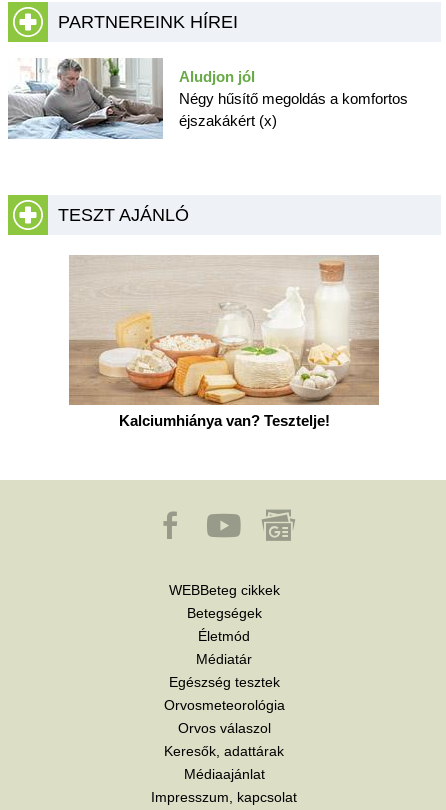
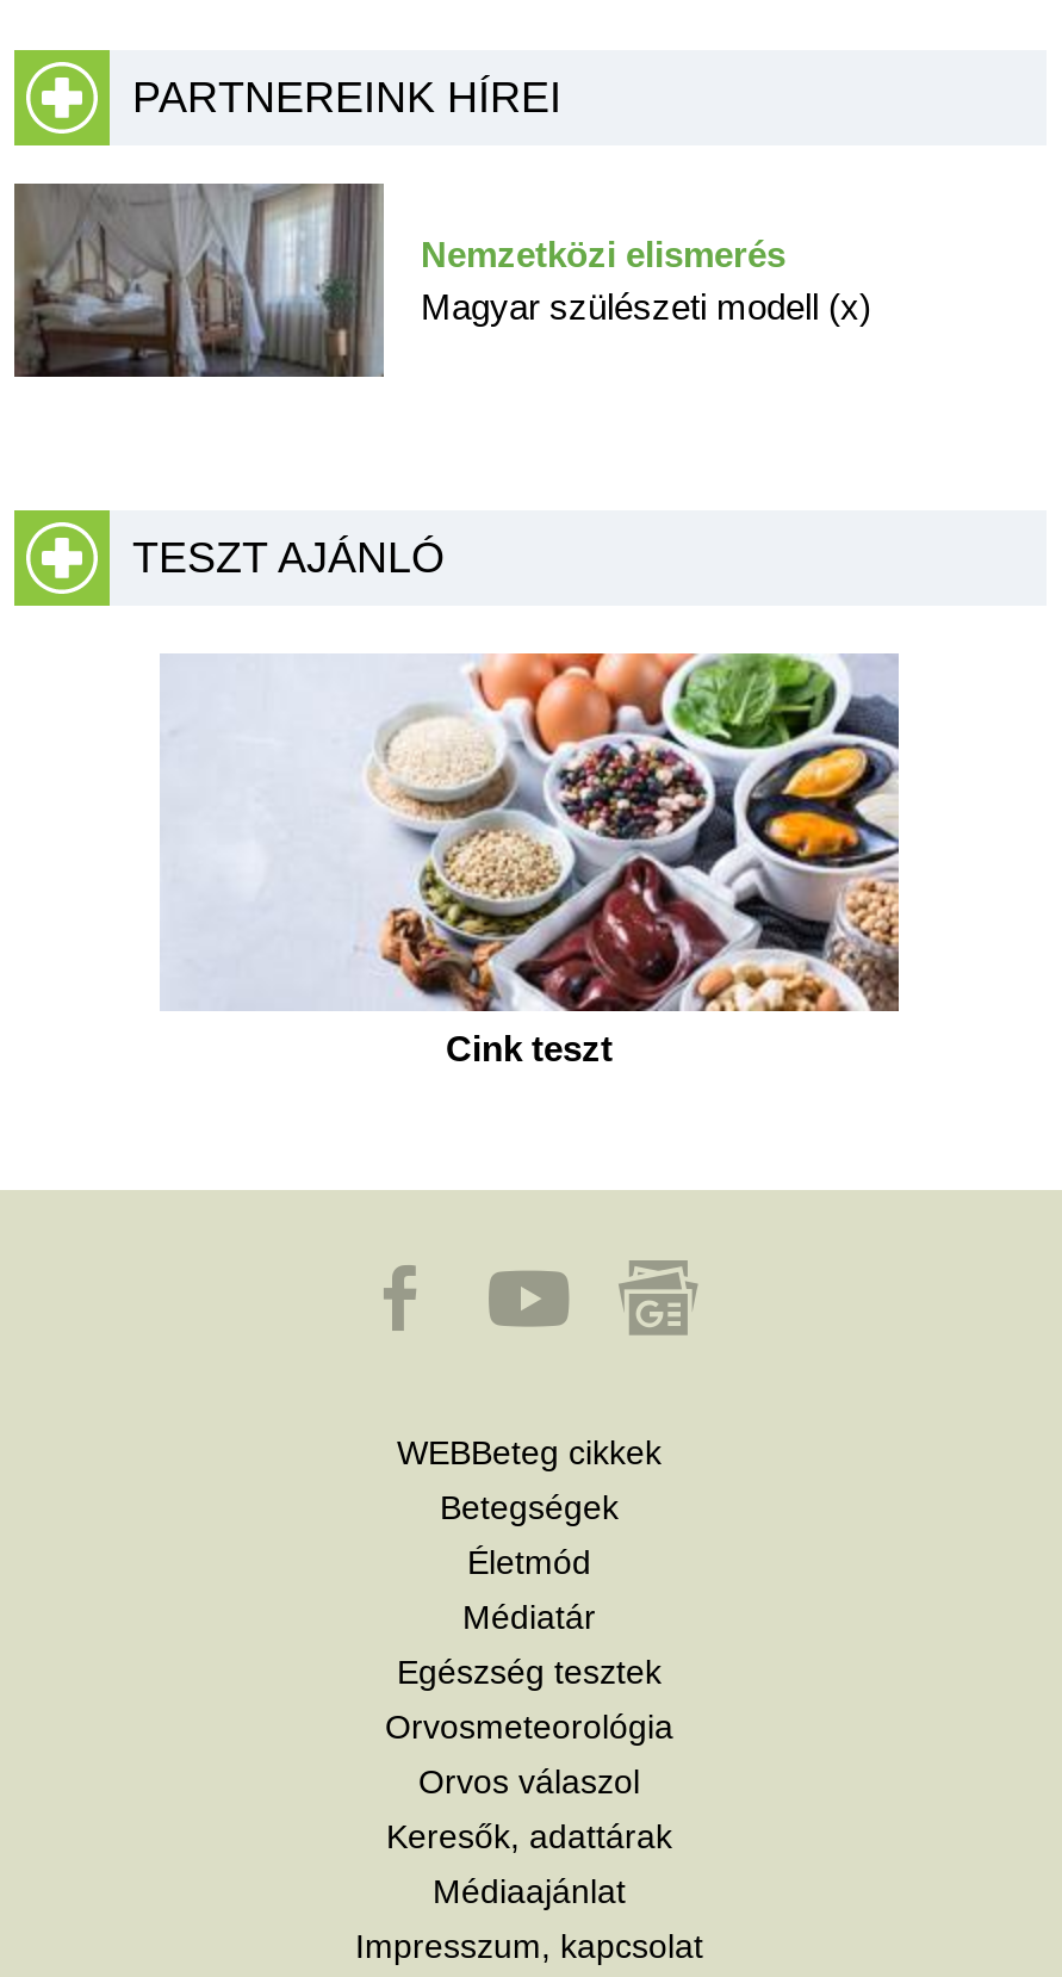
- [image]
- Aludjon jól
- Négy hűsítő megoldás a komfortos
- éjszakákért (x)
+ [image]
+ Nemzetközi elismerés
+ Magyar szülészeti modell (x)

- [image]
- Kalciumhiánya van? Tesztelje!
+ [image]
+ Cink teszt
